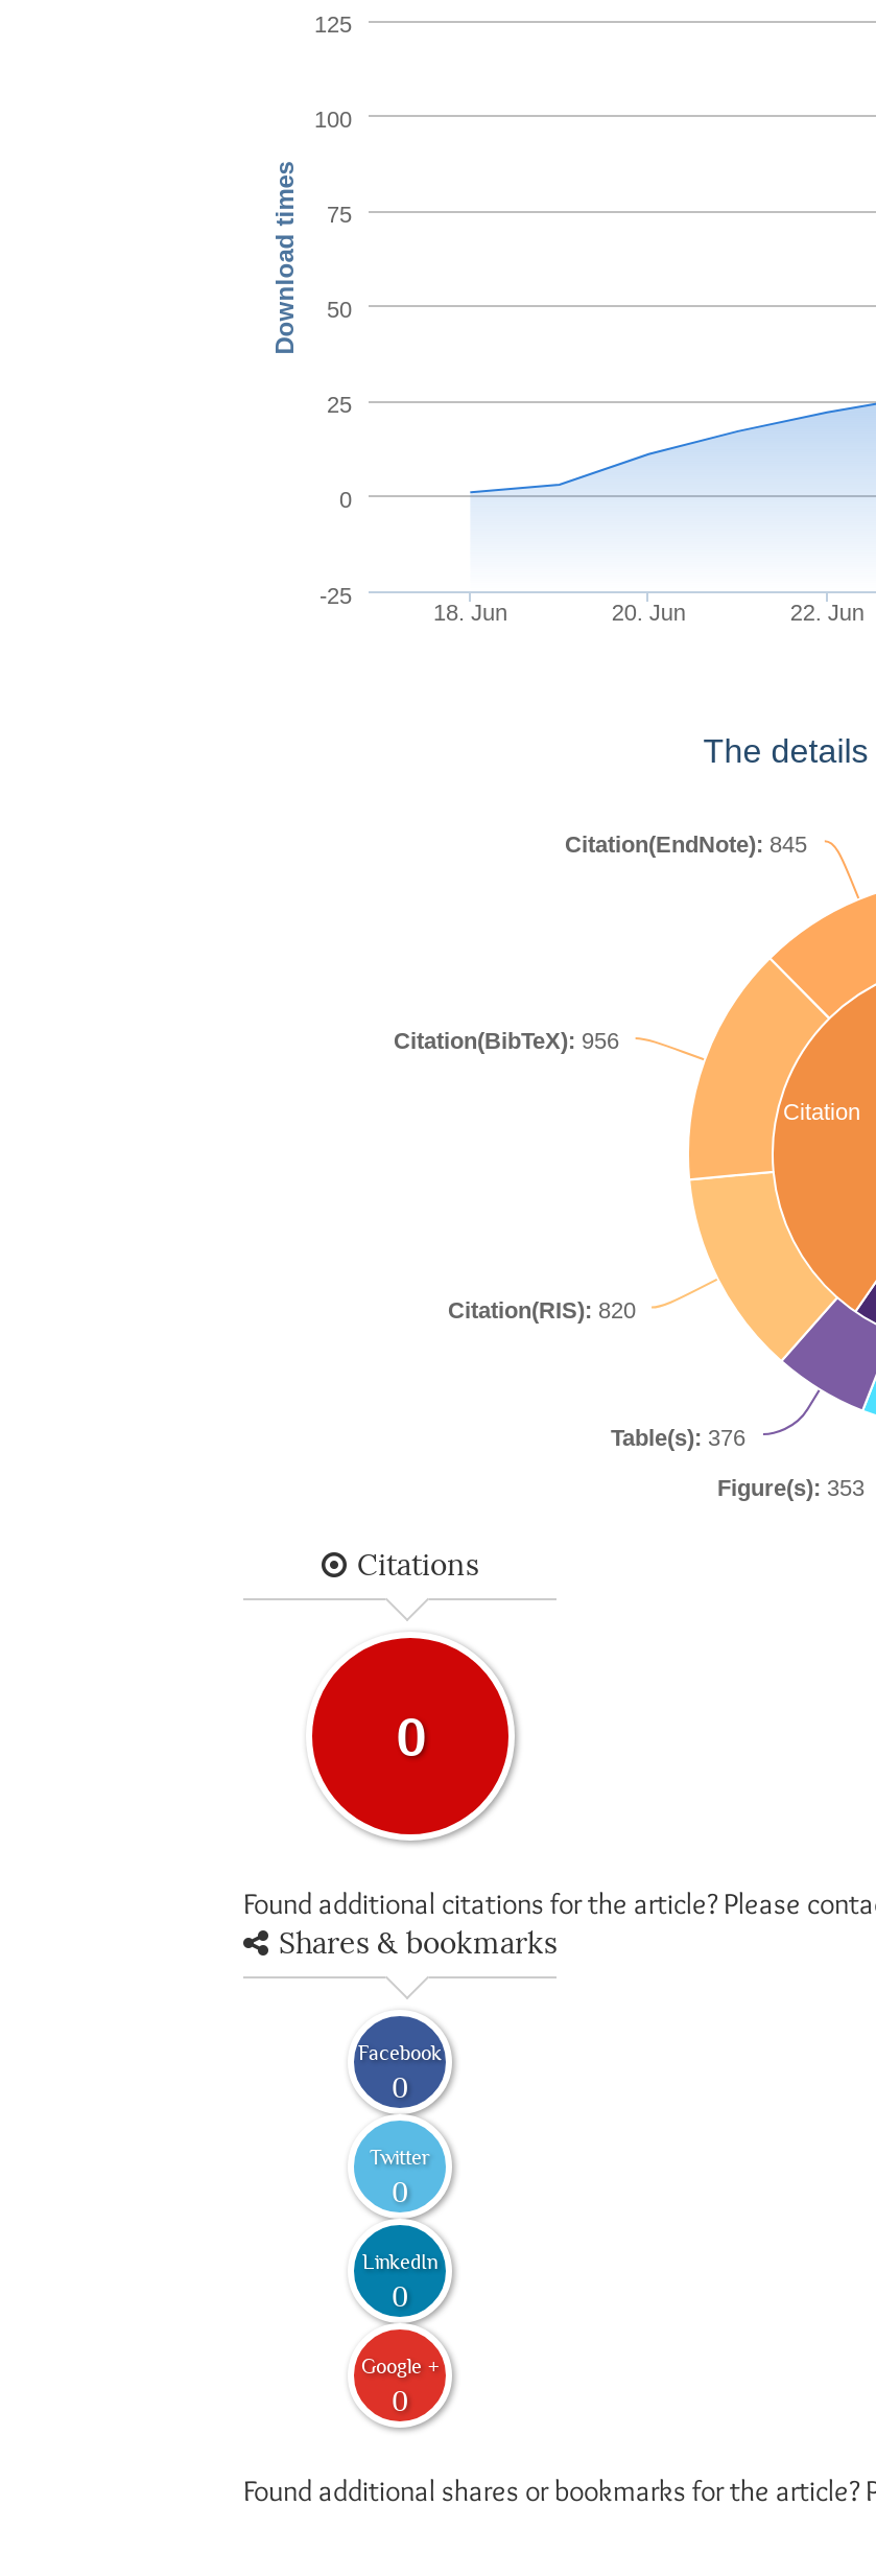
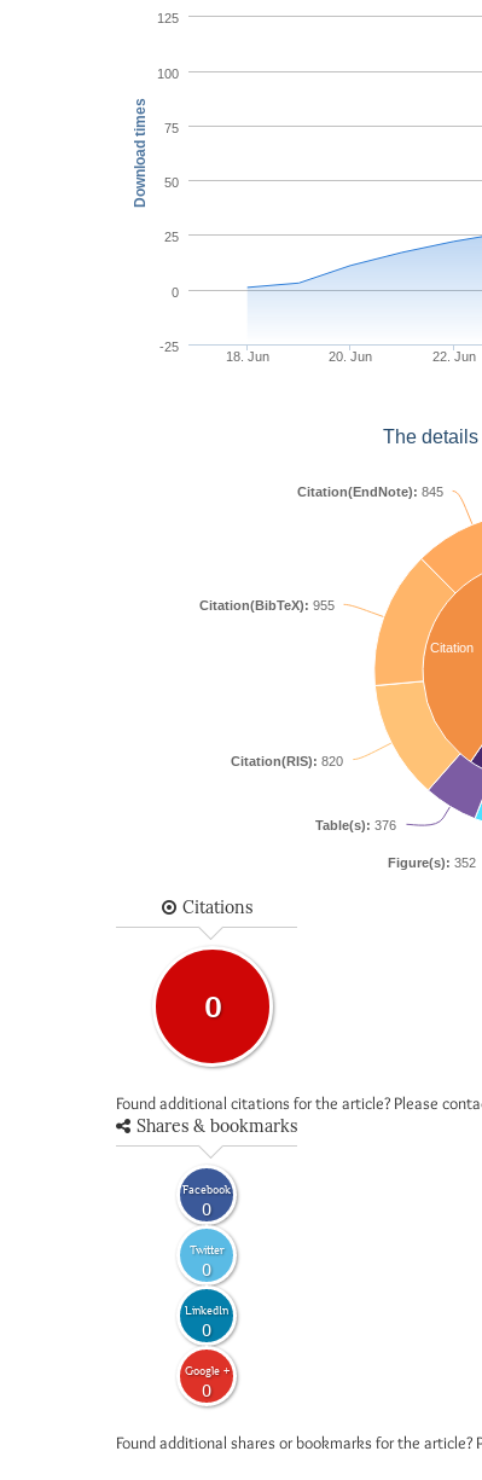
- Citation(BibTeX): 956
+ Citation(BibTeX): 955

- Figure(s): 353
+ Figure(s): 352
